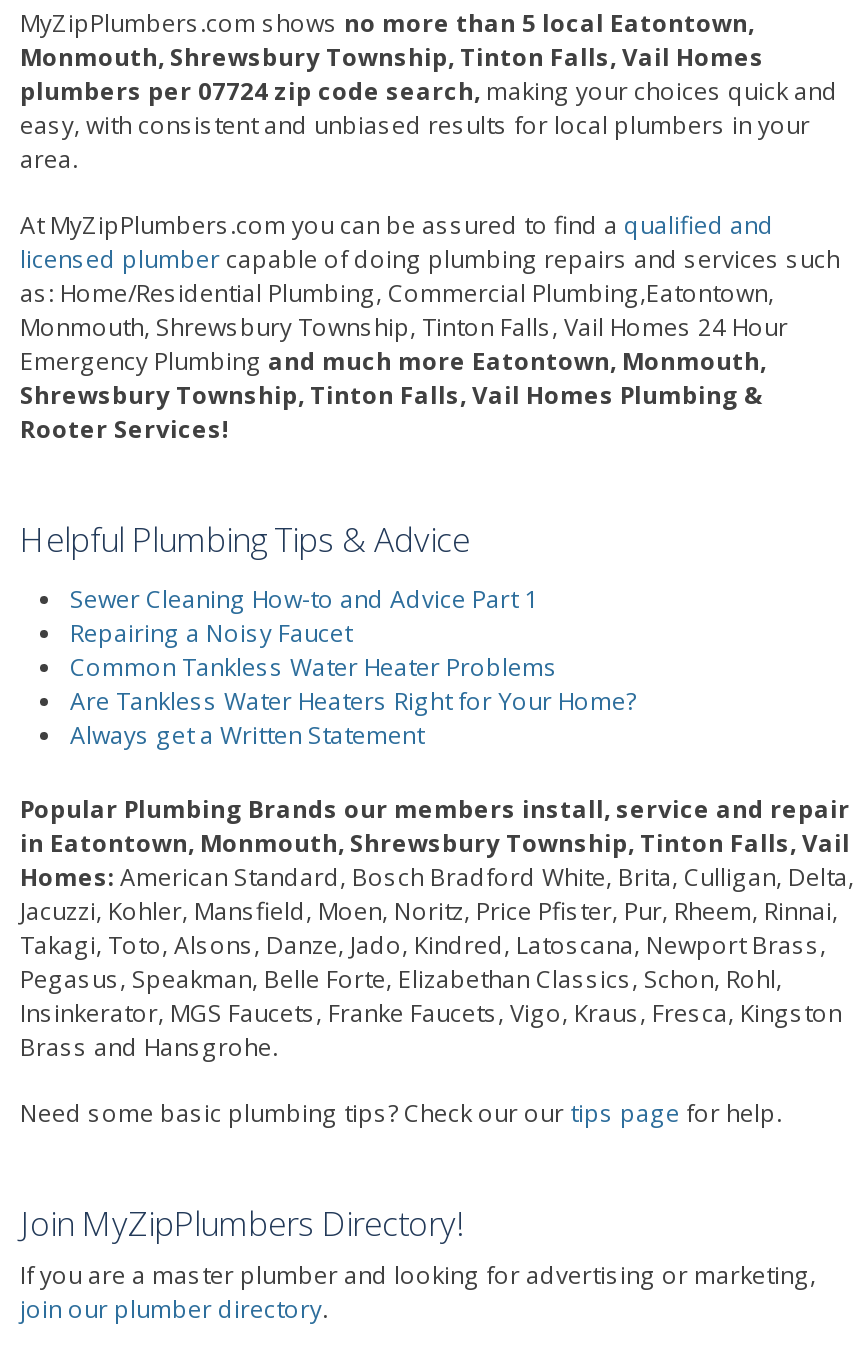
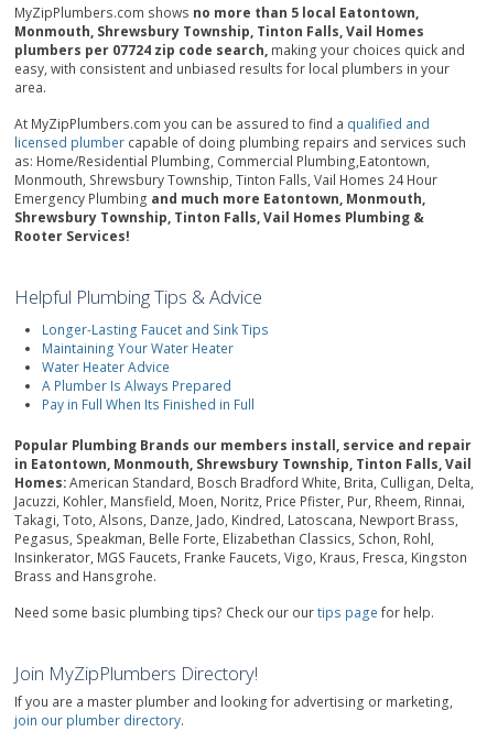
- Sewer Cleaning How-to and Advice Part 1
- Repairing a Noisy Faucet
- Common Tankless Water Heater Problems
- Are Tankless Water Heaters Right for Your Home?
- Always get a Written Statement
+ Longer-Lasting Faucet and Sink Tips
+ Maintaining Your Water Heater
+ Water Heater Advice
+ A Plumber Is Always Prepared
+ Pay in Full When Its Finished in Full
